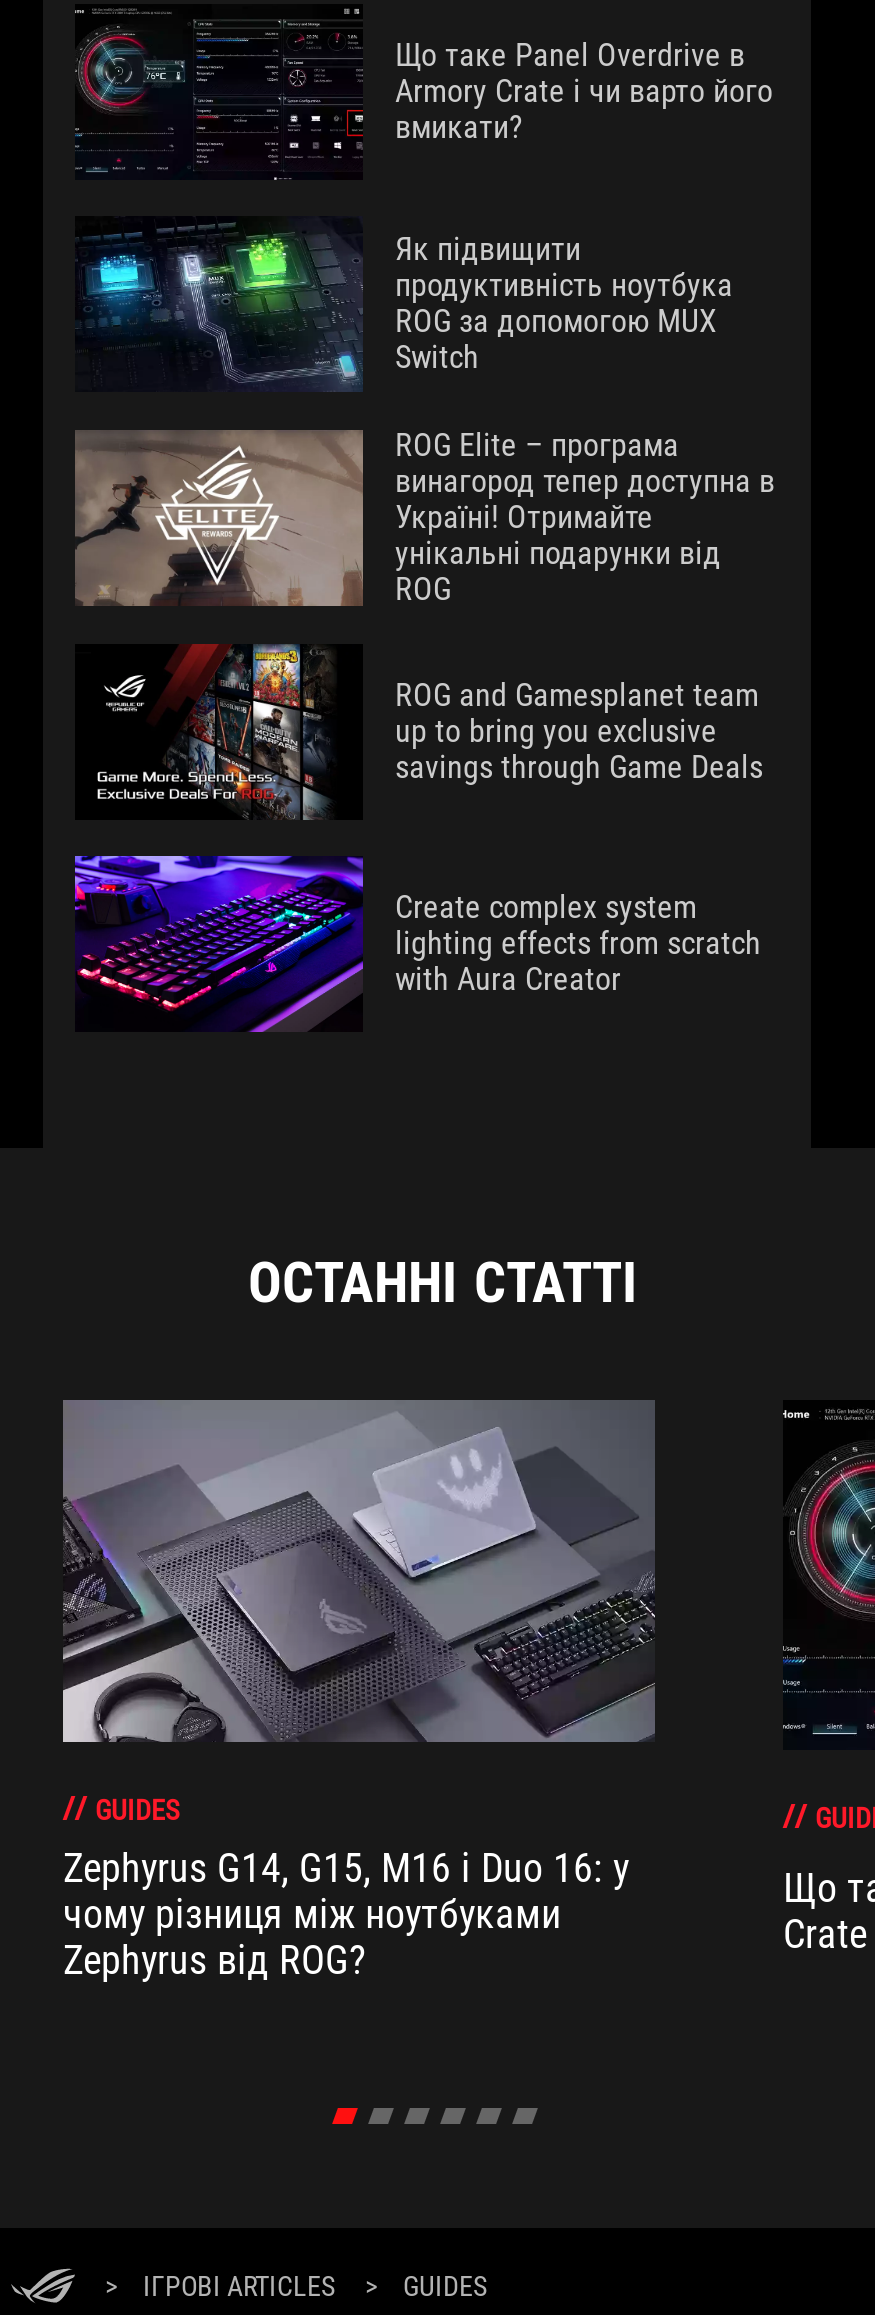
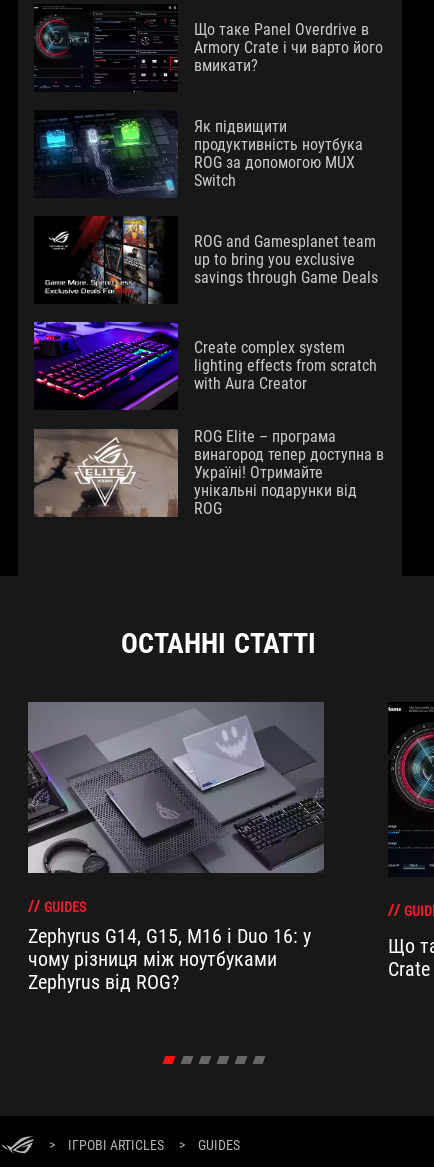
moved down: [image] | ROG Elite – програма | винагород тепер доступна в | Україні! Отримайте | унікальні подарунки від | ROG

moved up: [image] | ROG and Gamesplanet team | up to bring you exclusive | savings through Game Deals | Create complex system | lighting effects from scratch | with Aura Creator
